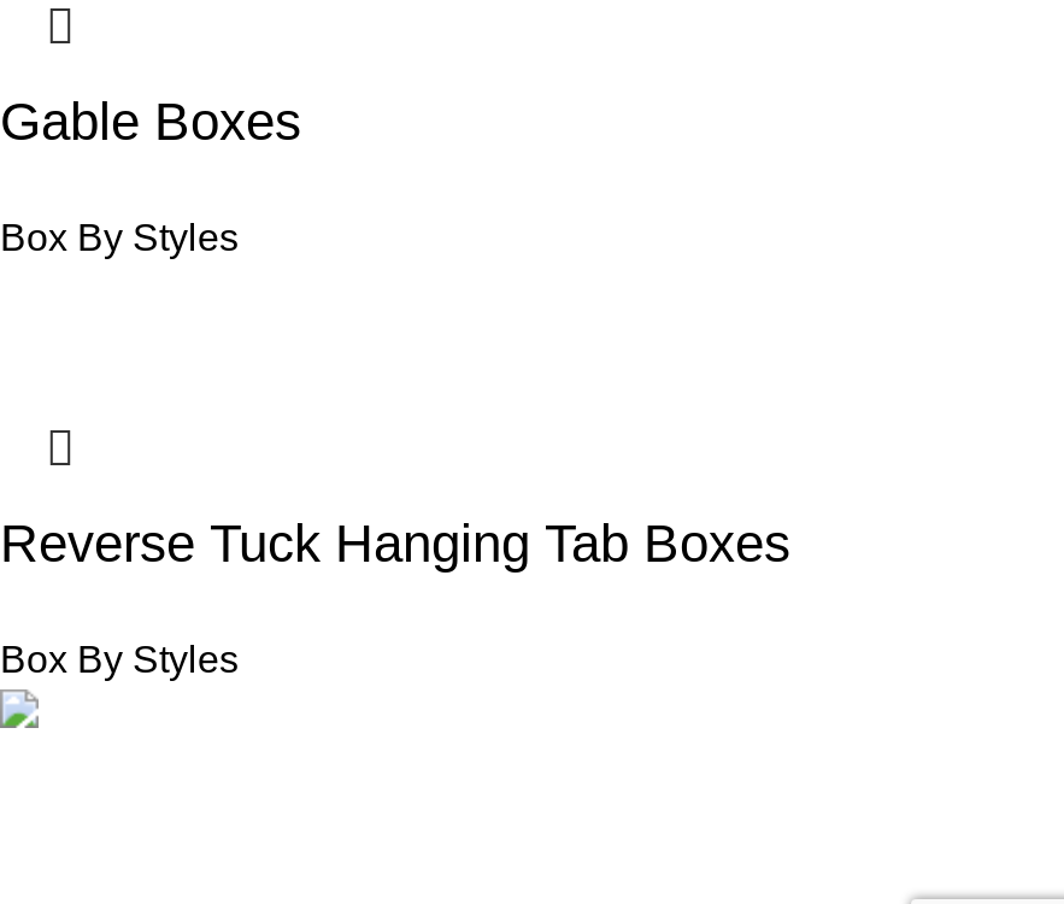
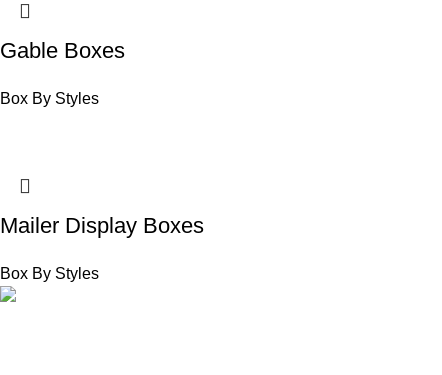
- Reverse Tuck Hanging Tab Boxes
+ Mailer Display Boxes
